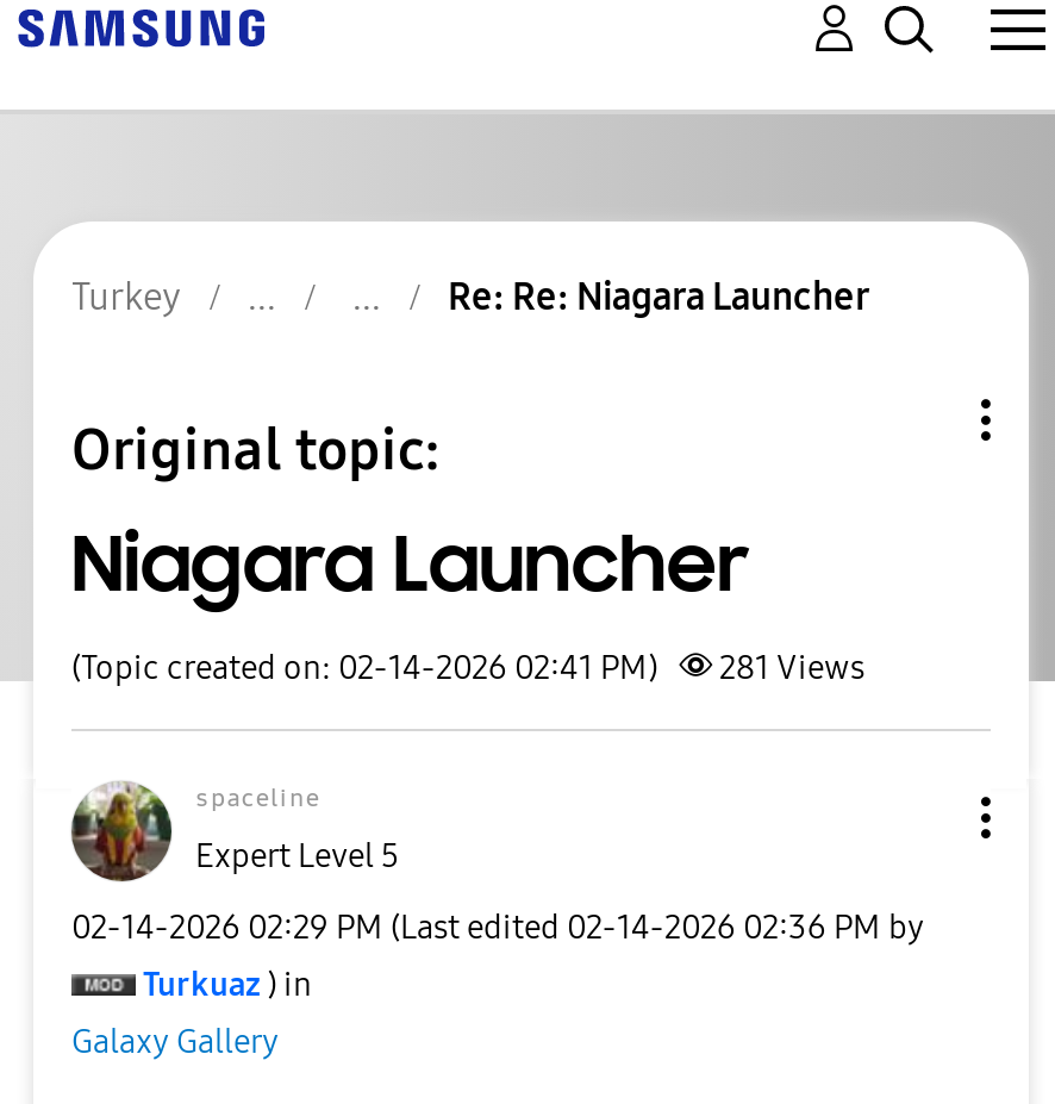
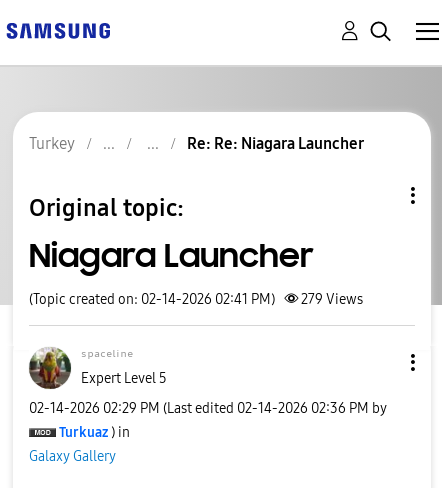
- (Topic created on: 02-14-2026 02:41 PM) 281 Views
+ (Topic created on: 02-14-2026 02:41 PM) 279 Views
